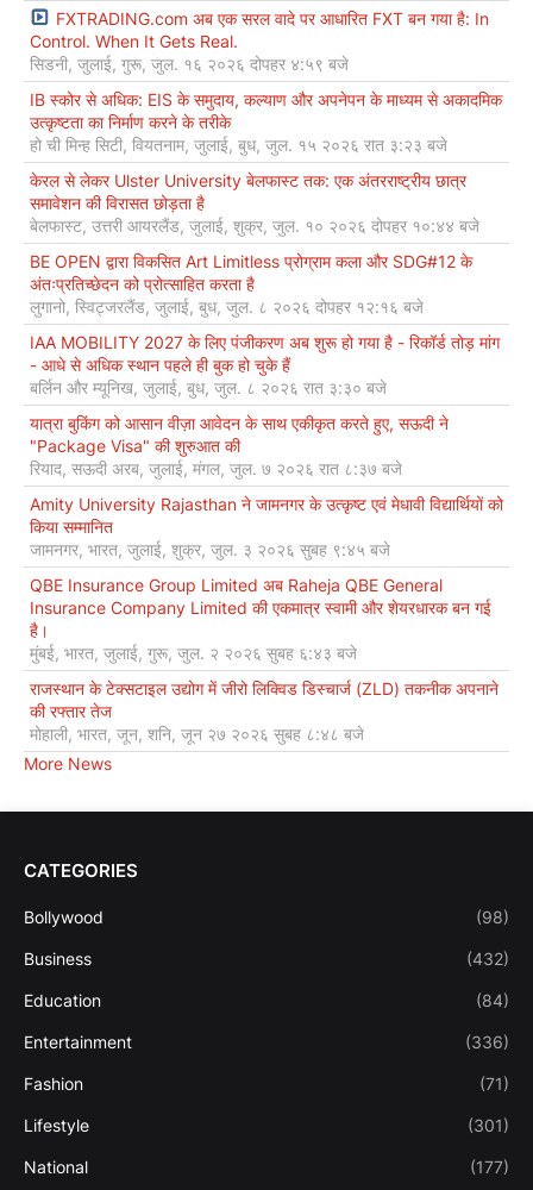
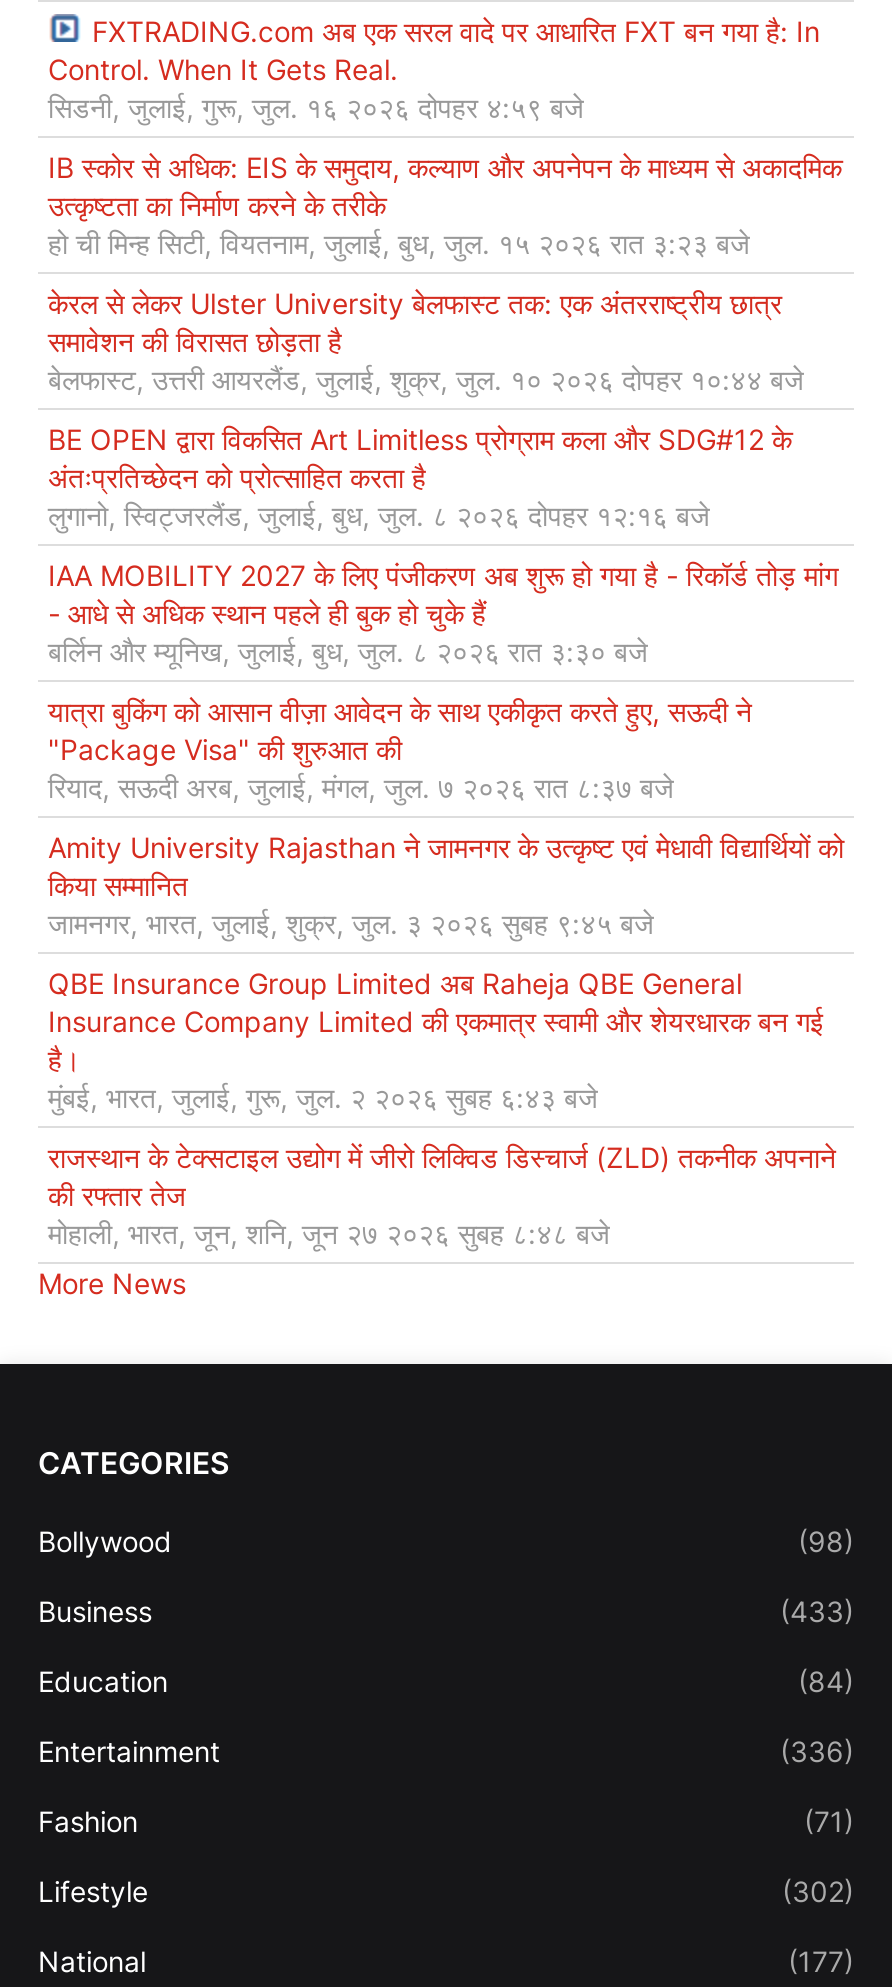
- (432)
+ (433)

- (301)
+ (302)
